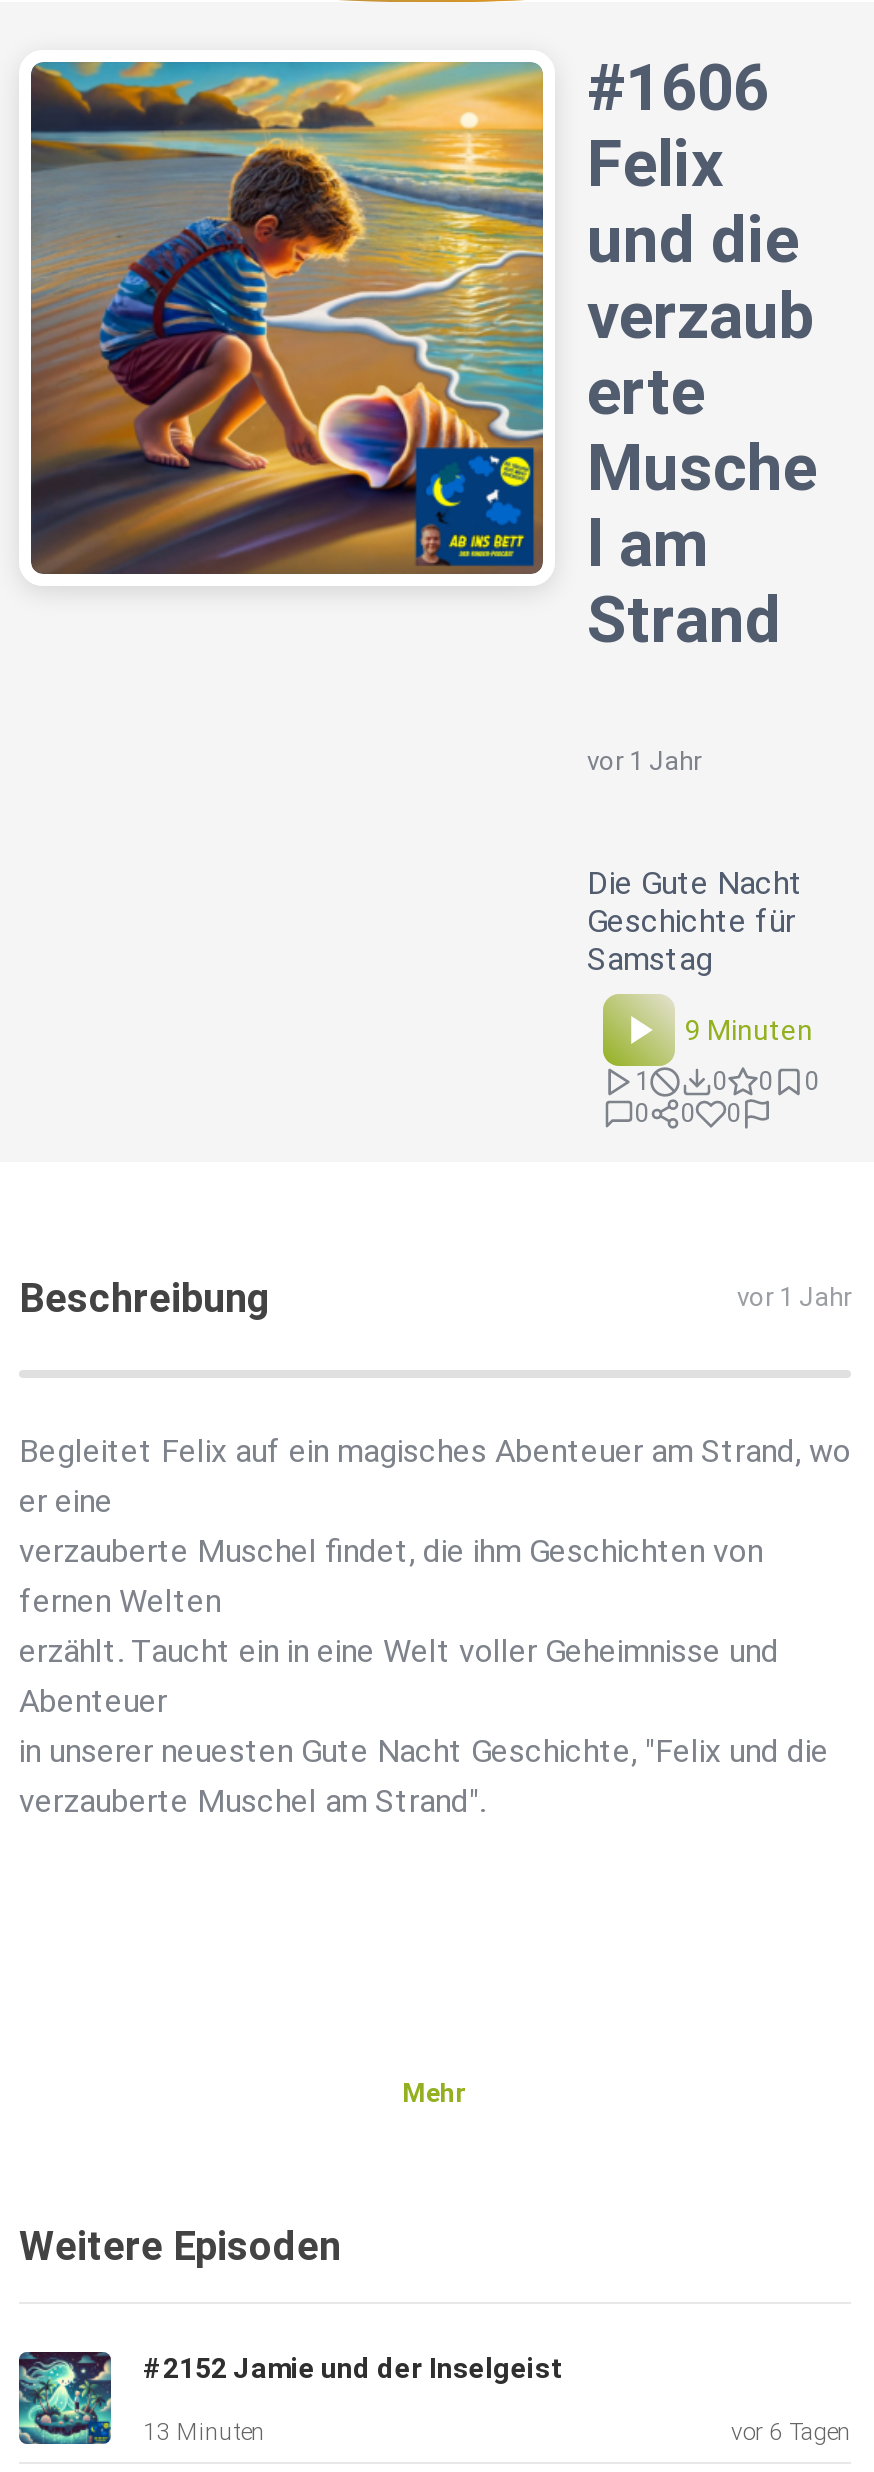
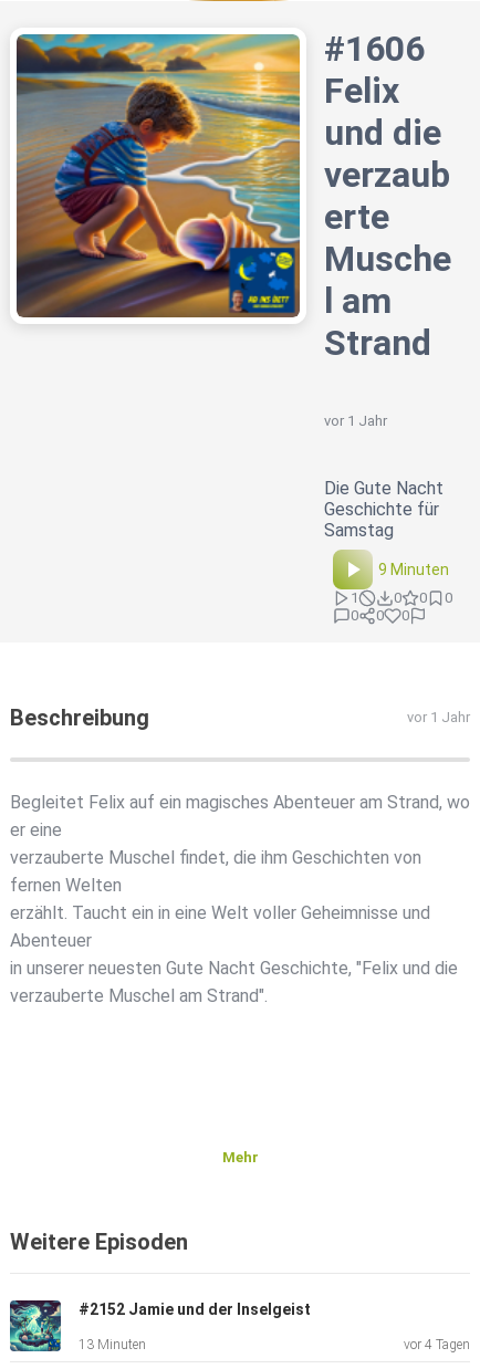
- vor 6 Tagen
+ vor 4 Tagen
